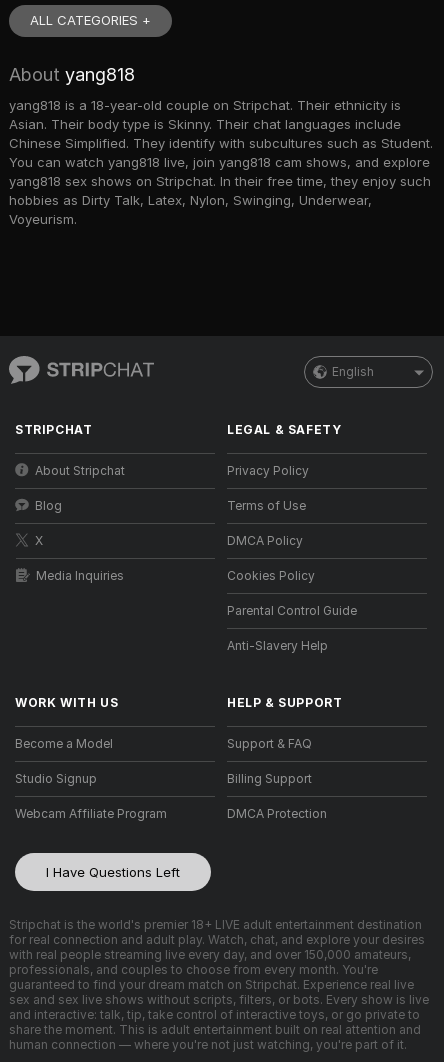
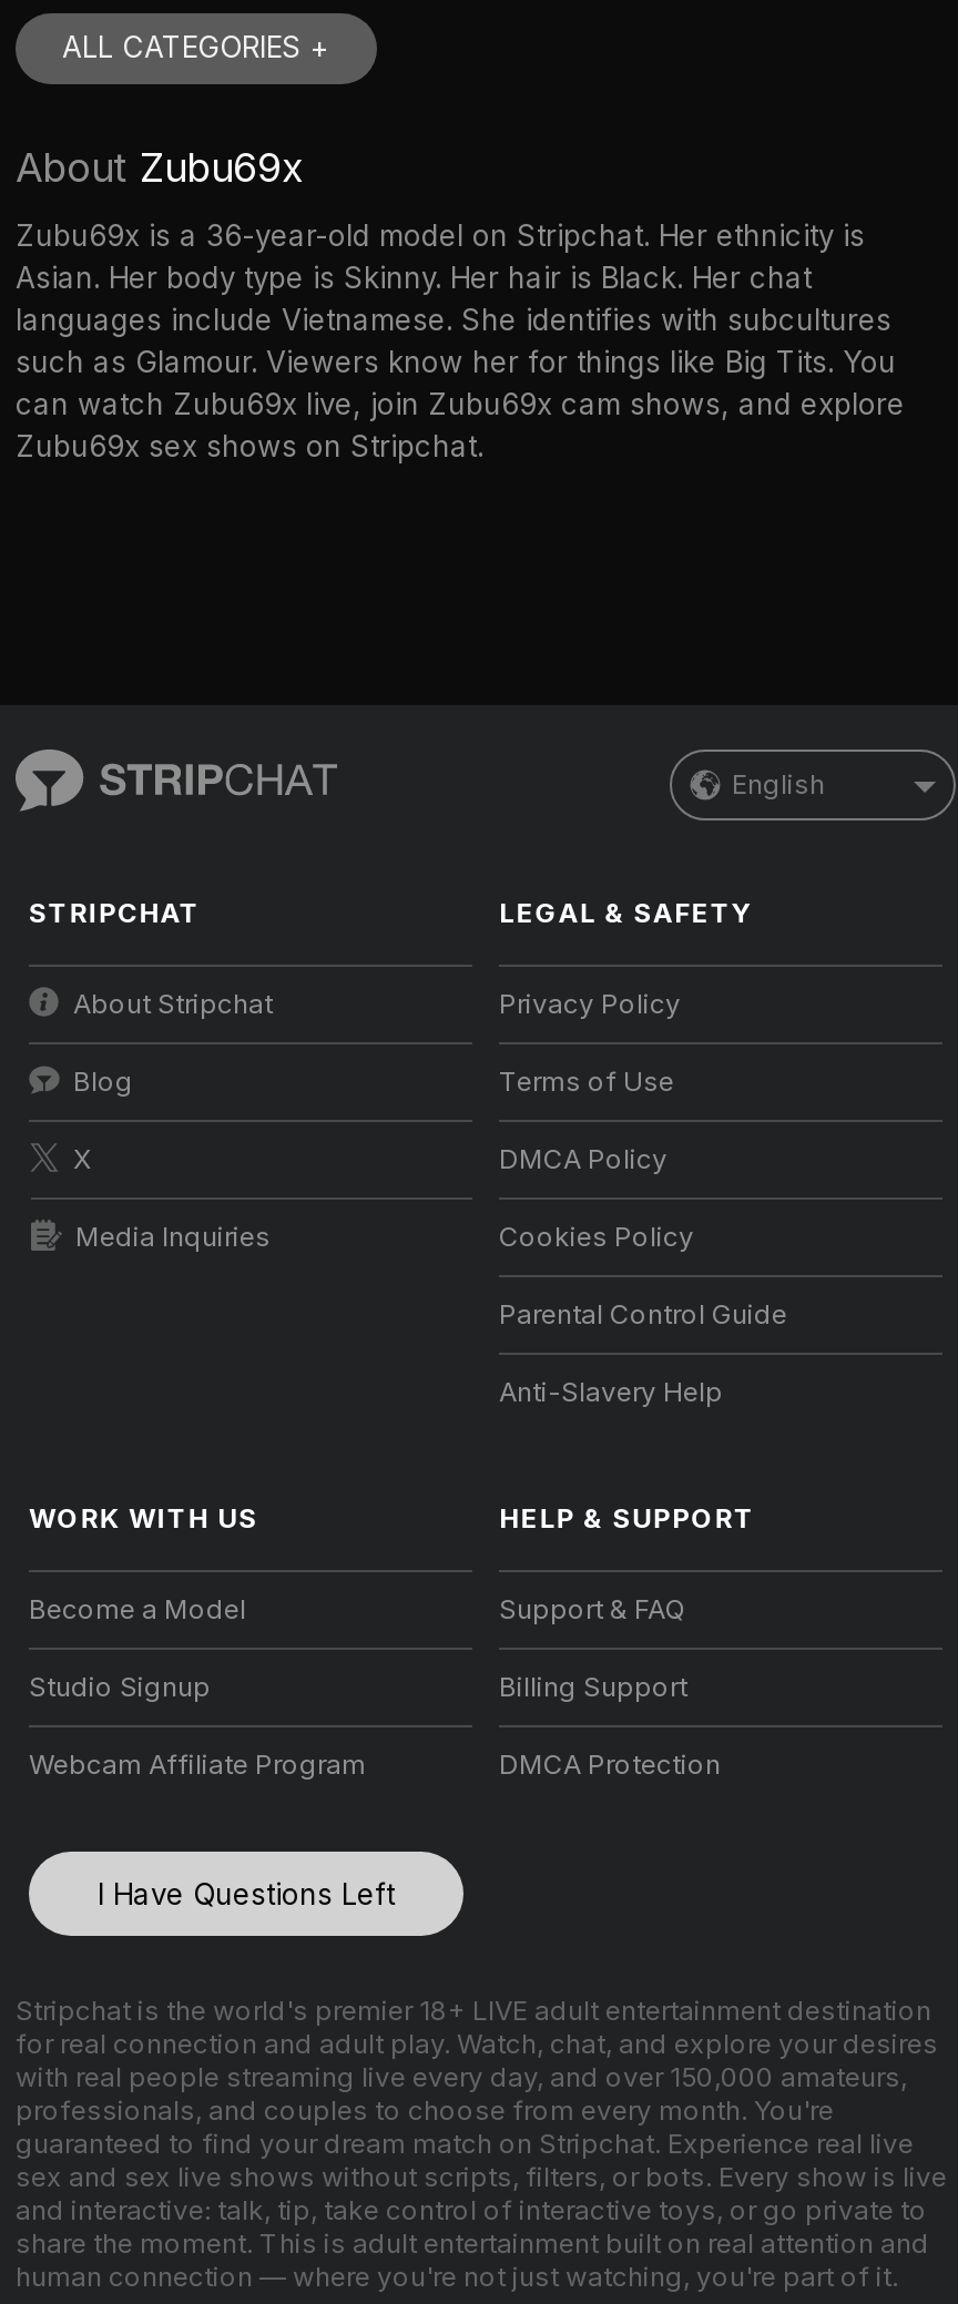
- About yang818
+ About Zubu69x

- yang818 is a 18-year-old couple on Stripchat. Their ethnicity is
- Asian. Their body type is Skinny. Their chat languages include
- Chinese Simplified. They identify with subcultures such as Student.
- You can watch yang818 live, join yang818 cam shows, and explore
- yang818 sex shows on Stripchat. In their free time, they enjoy such
- hobbies as Dirty Talk, Latex, Nylon, Swinging, Underwear,
- Voyeurism.
+ Zubu69x is a 36-year-old model on Stripchat. Her ethnicity is
+ Asian. Her body type is Skinny. Her hair is Black. Her chat
+ languages include Vietnamese. She identifies with subcultures
+ such as Glamour. Viewers know her for things like Big Tits. You
+ can watch Zubu69x live, join Zubu69x cam shows, and explore
+ Zubu69x sex shows on Stripchat.
